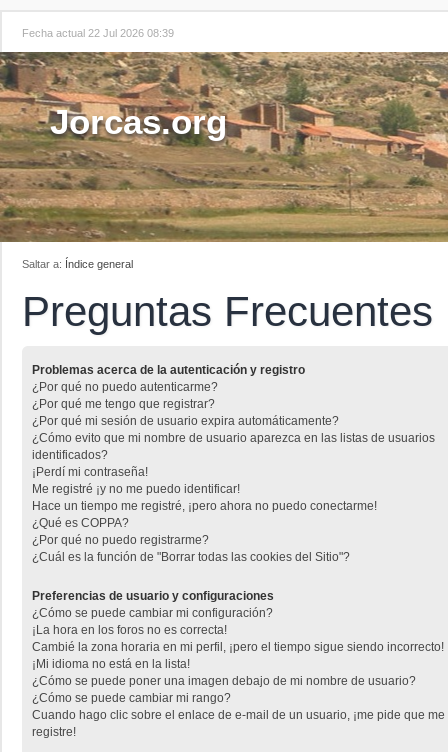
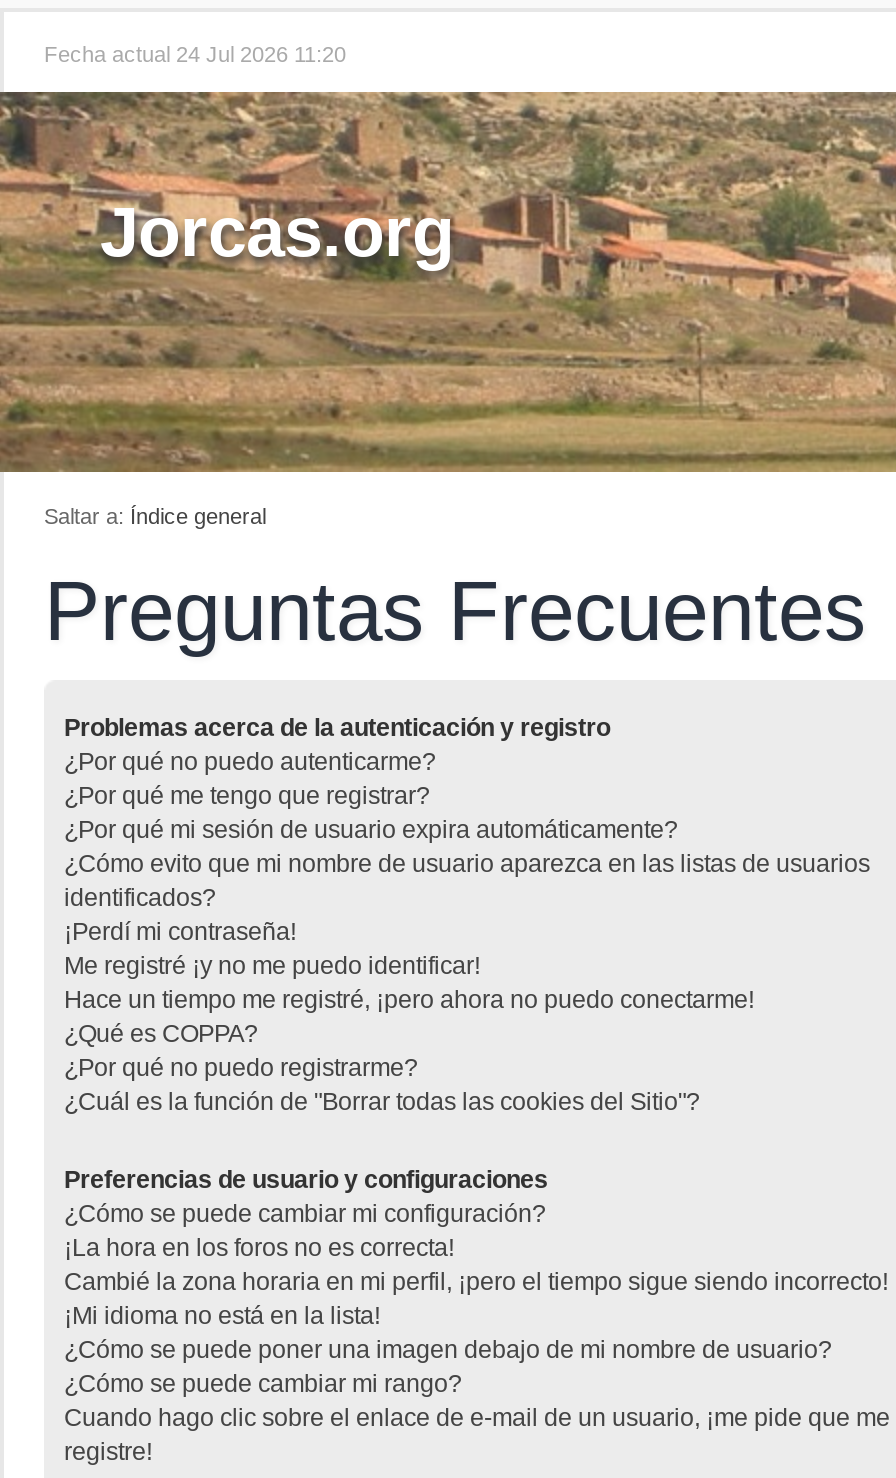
- Fecha actual 22 Jul 2026 08:39
+ Fecha actual 24 Jul 2026 11:20
